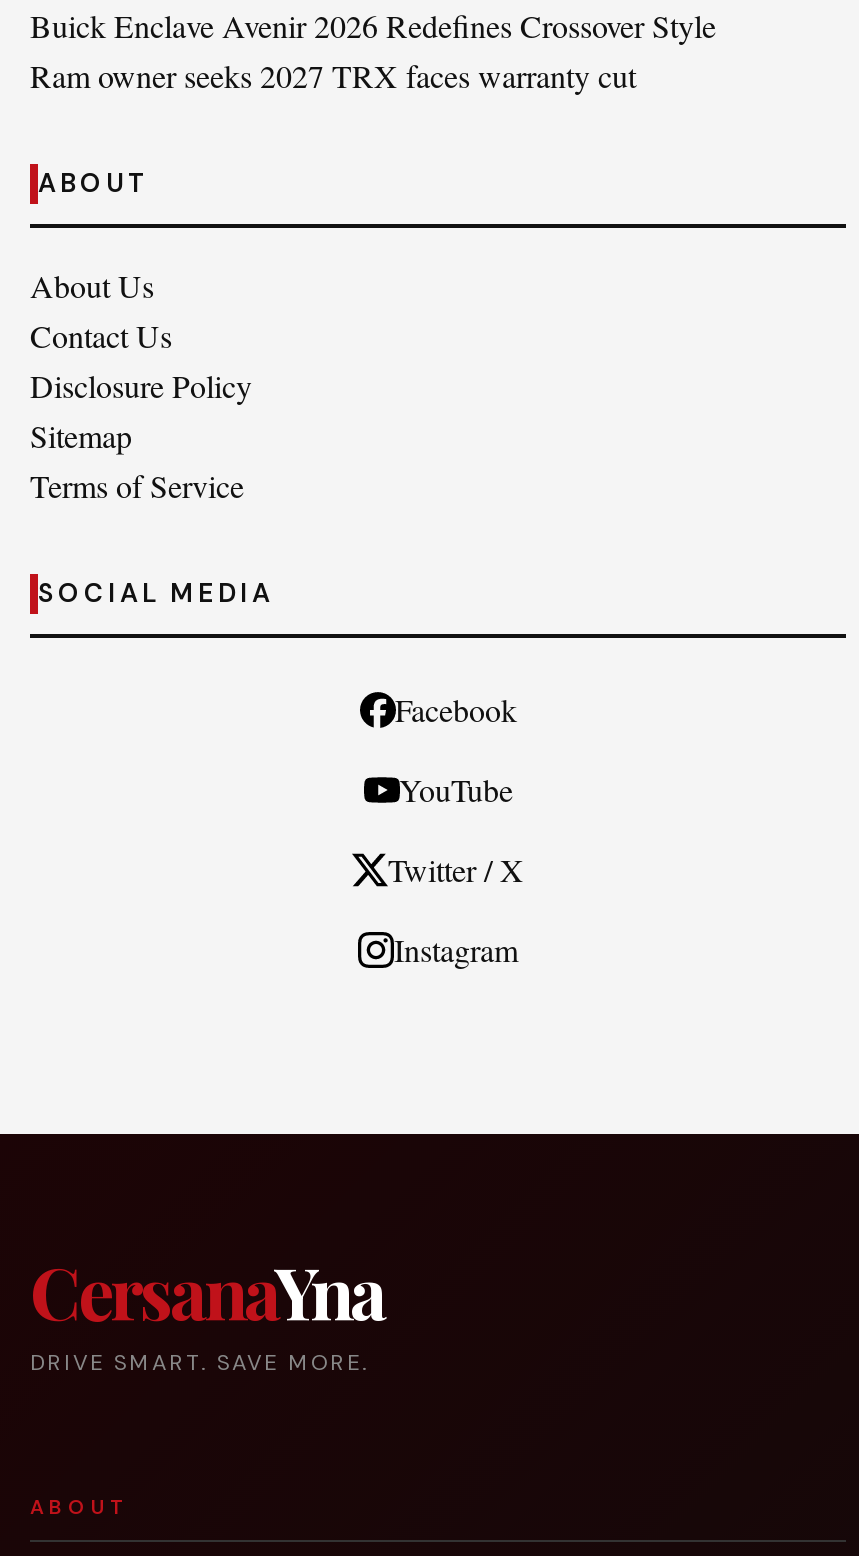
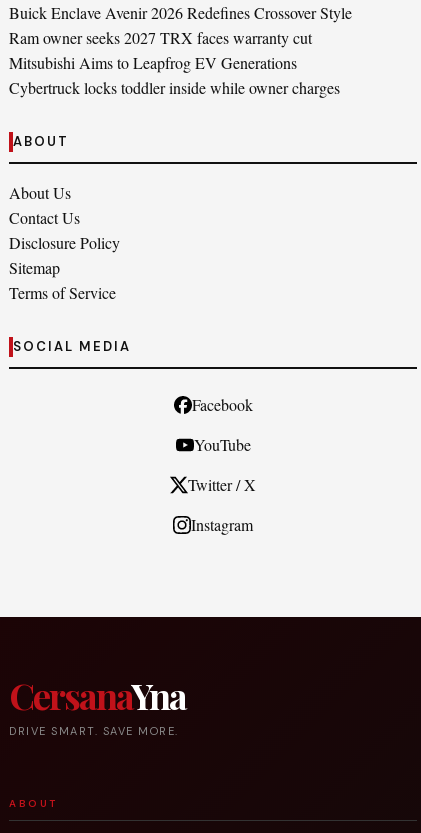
+ Mitsubishi Aims to Leapfrog EV Generations
+ Cybertruck locks toddler inside while owner charges
